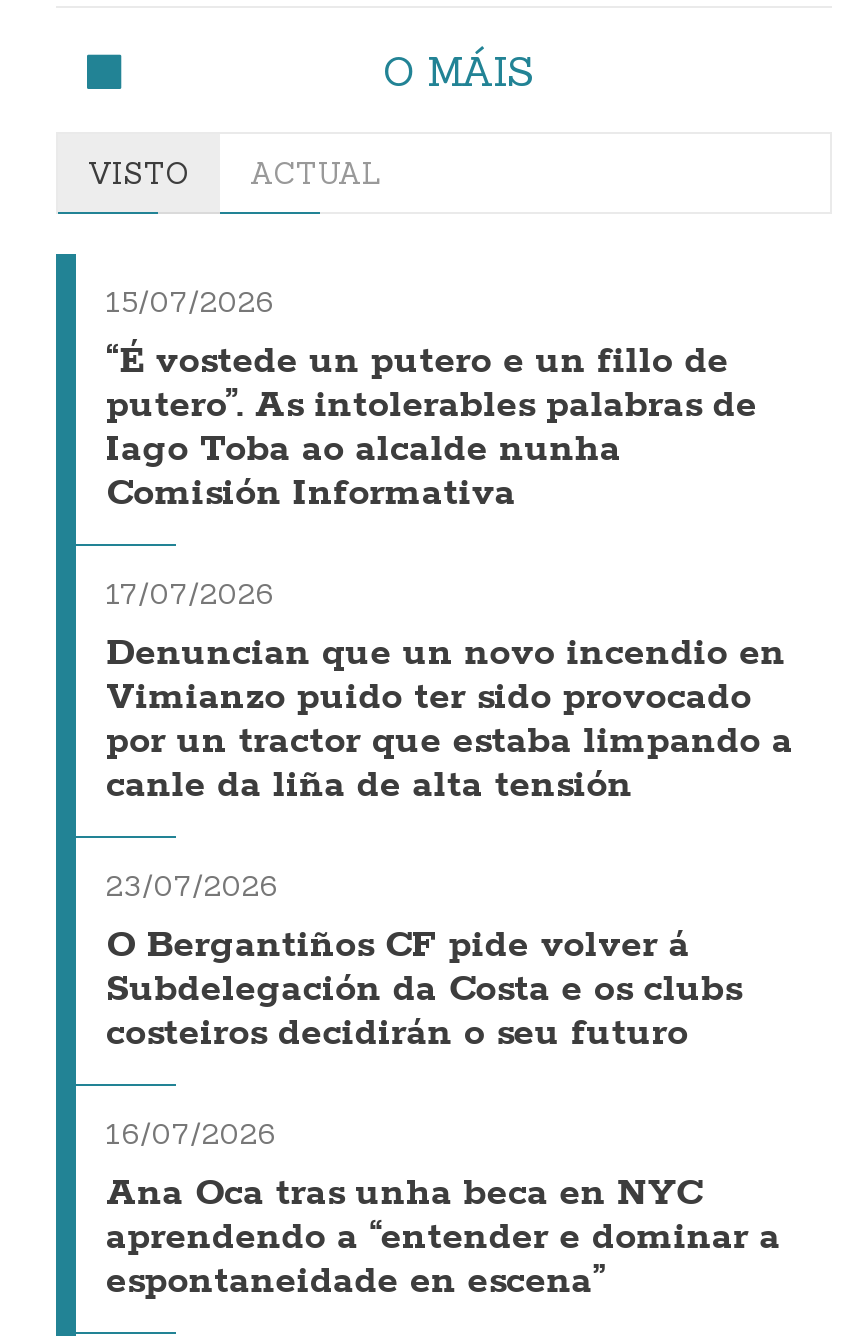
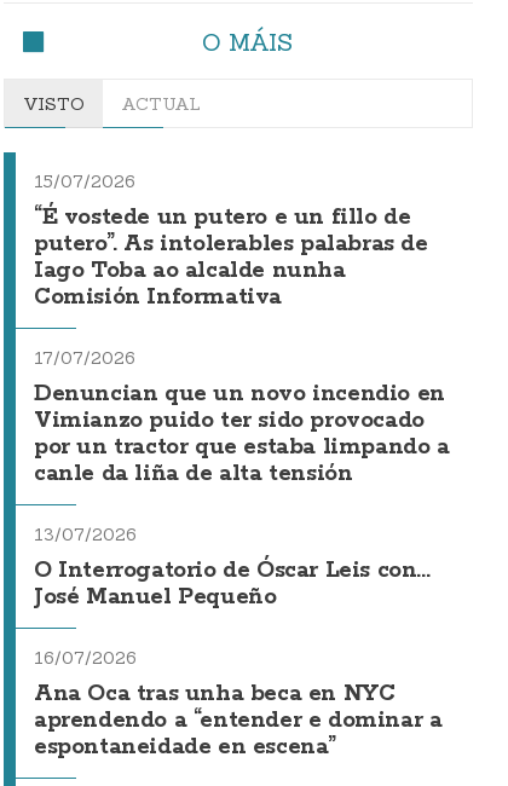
- 23/07/2026
- O Bergantiños CF pide volver á
- Subdelegación da Costa e os clubs
- costeiros decidirán o seu futuro
+ 13/07/2026
+ O Interrogatorio de Óscar Leis con...
+ José Manuel Pequeño
